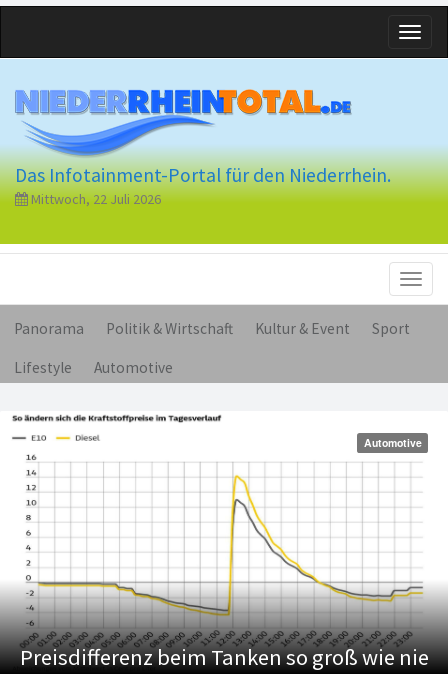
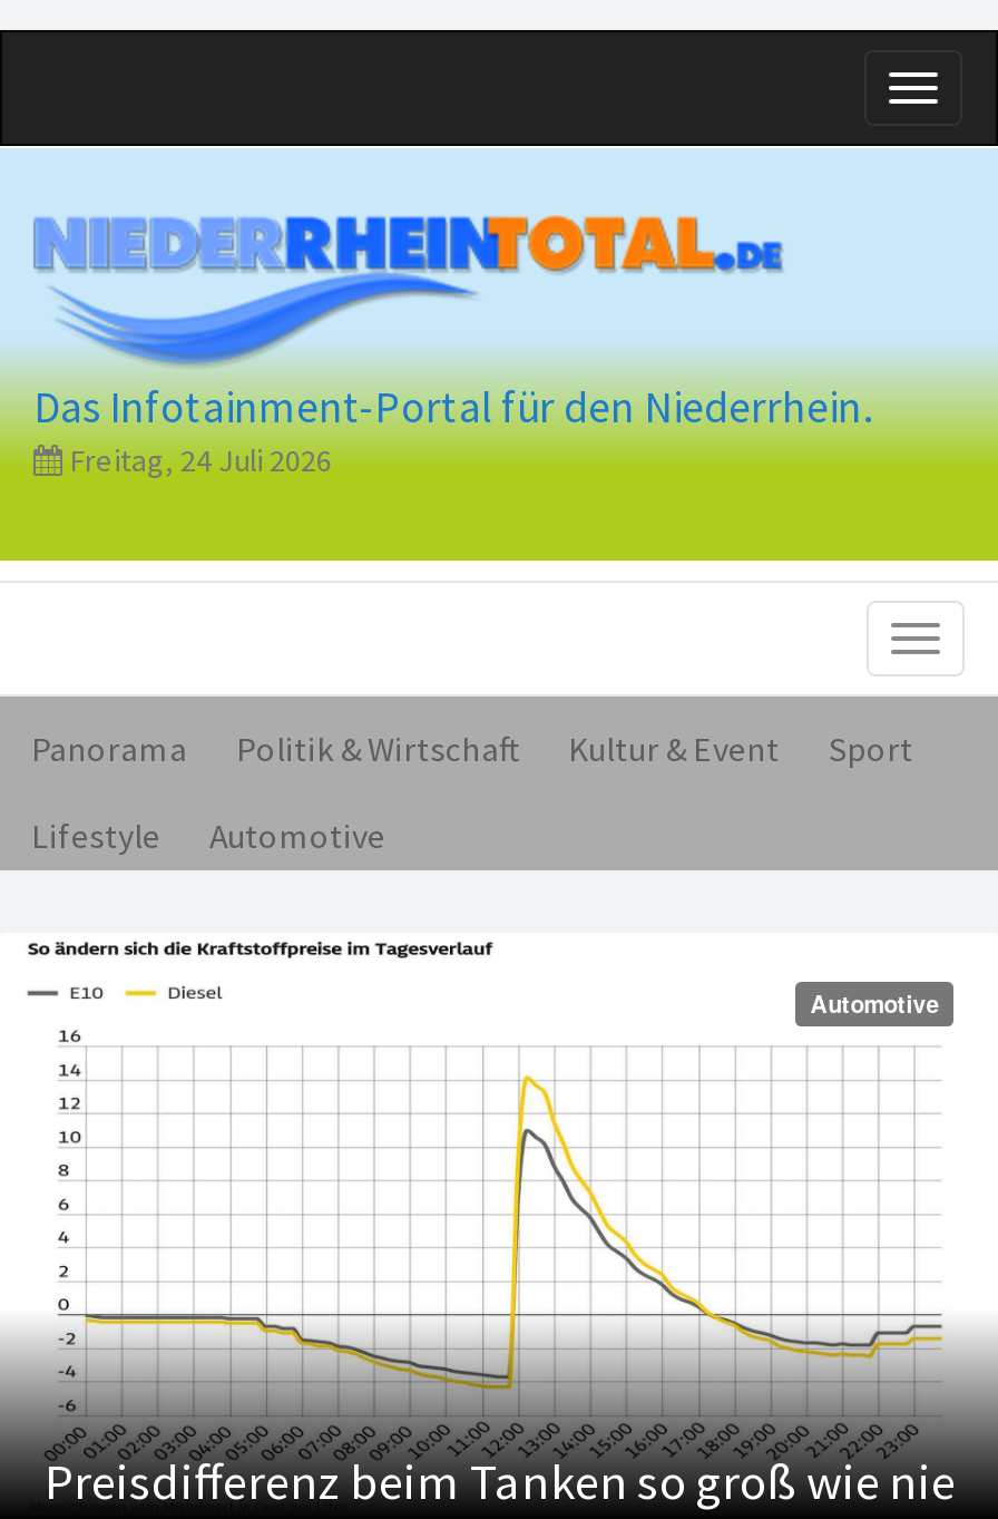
- Mittwoch, 22 Juli 2026
+ Freitag, 24 Juli 2026
